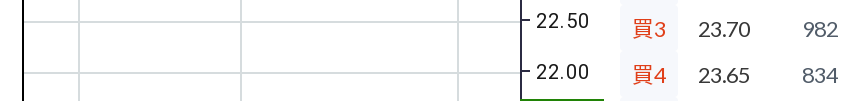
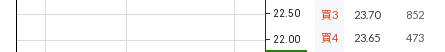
- 買3 23.70 982
+ 買3 23.70 852

- 買4 23.65 834
+ 買4 23.65 473
